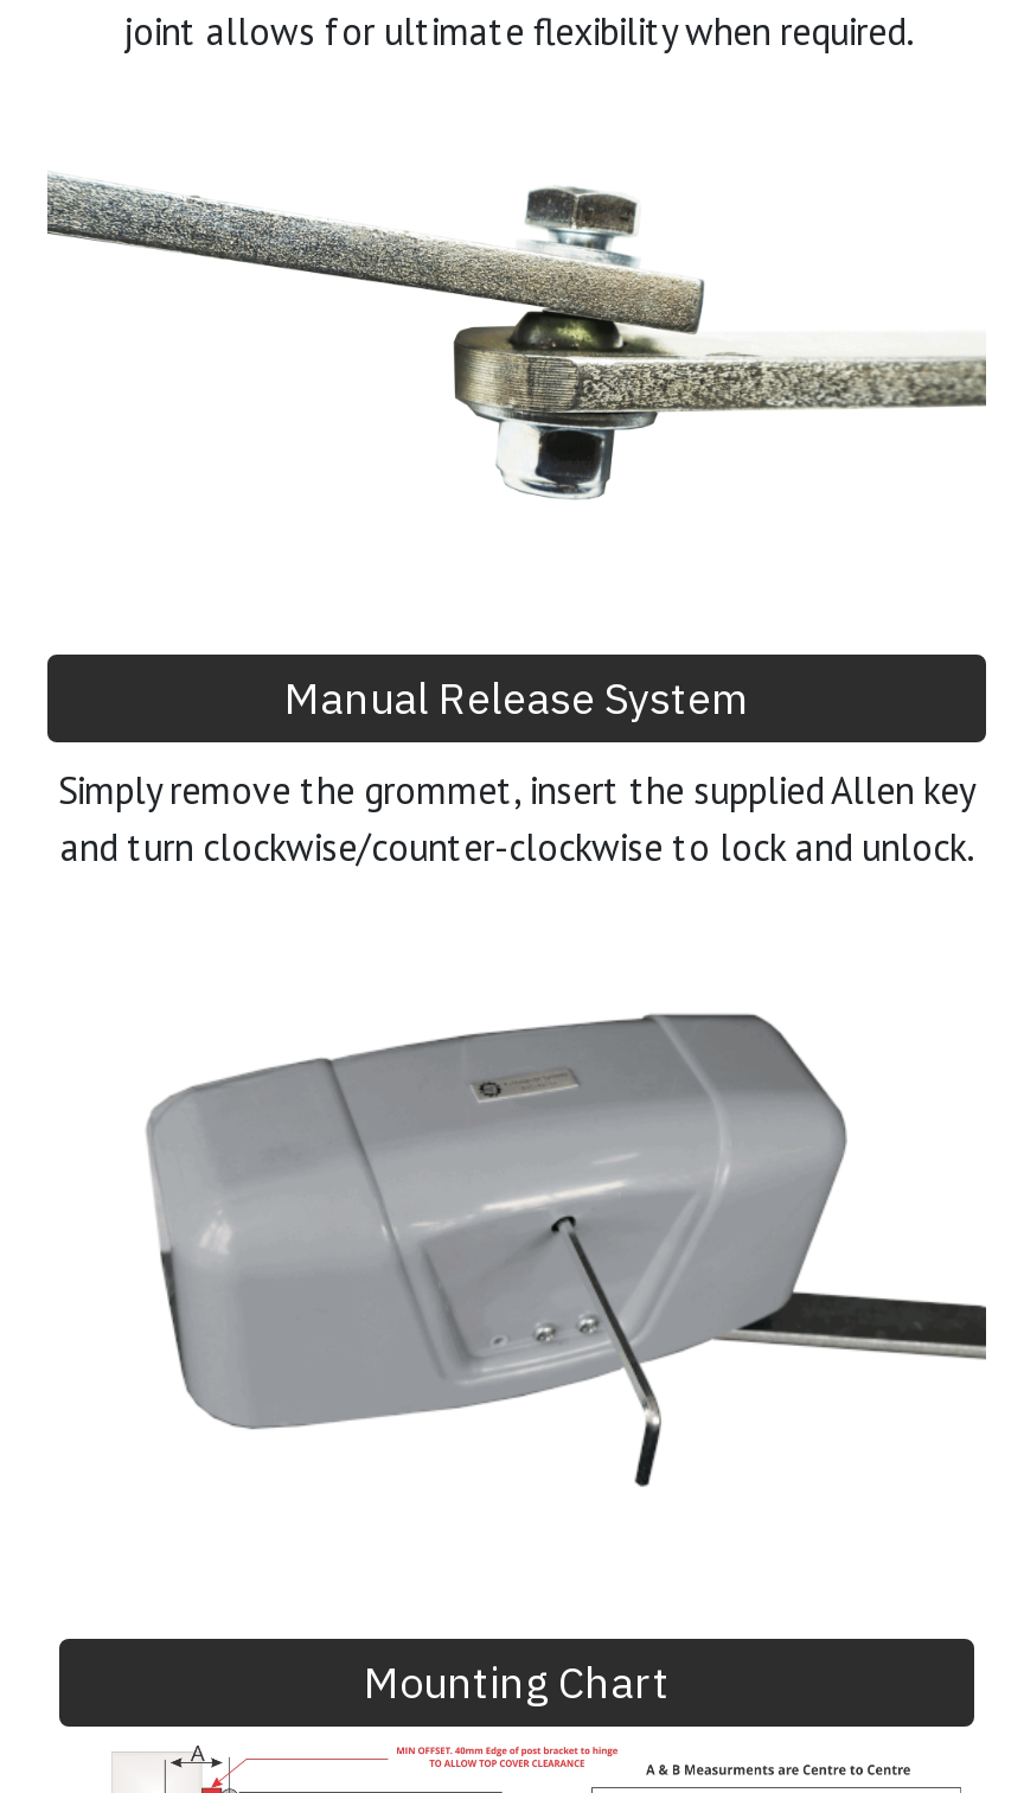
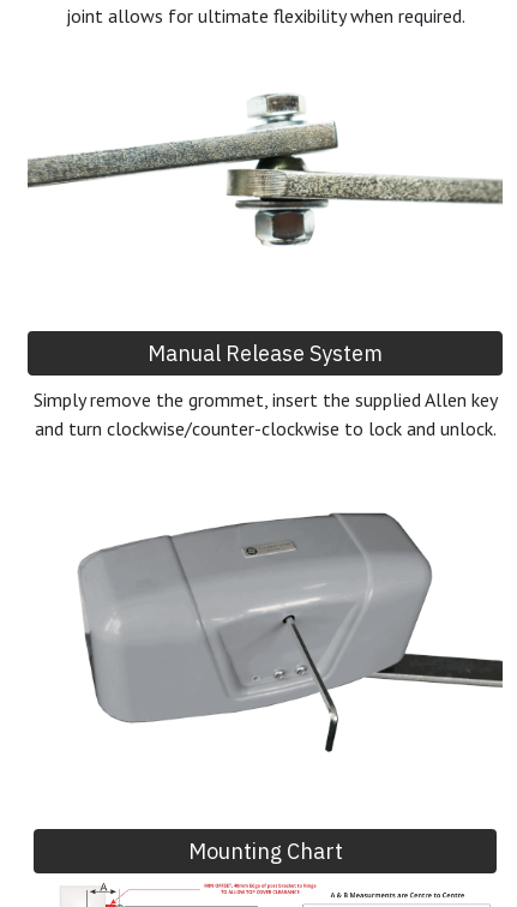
- [image]
+ [image]
